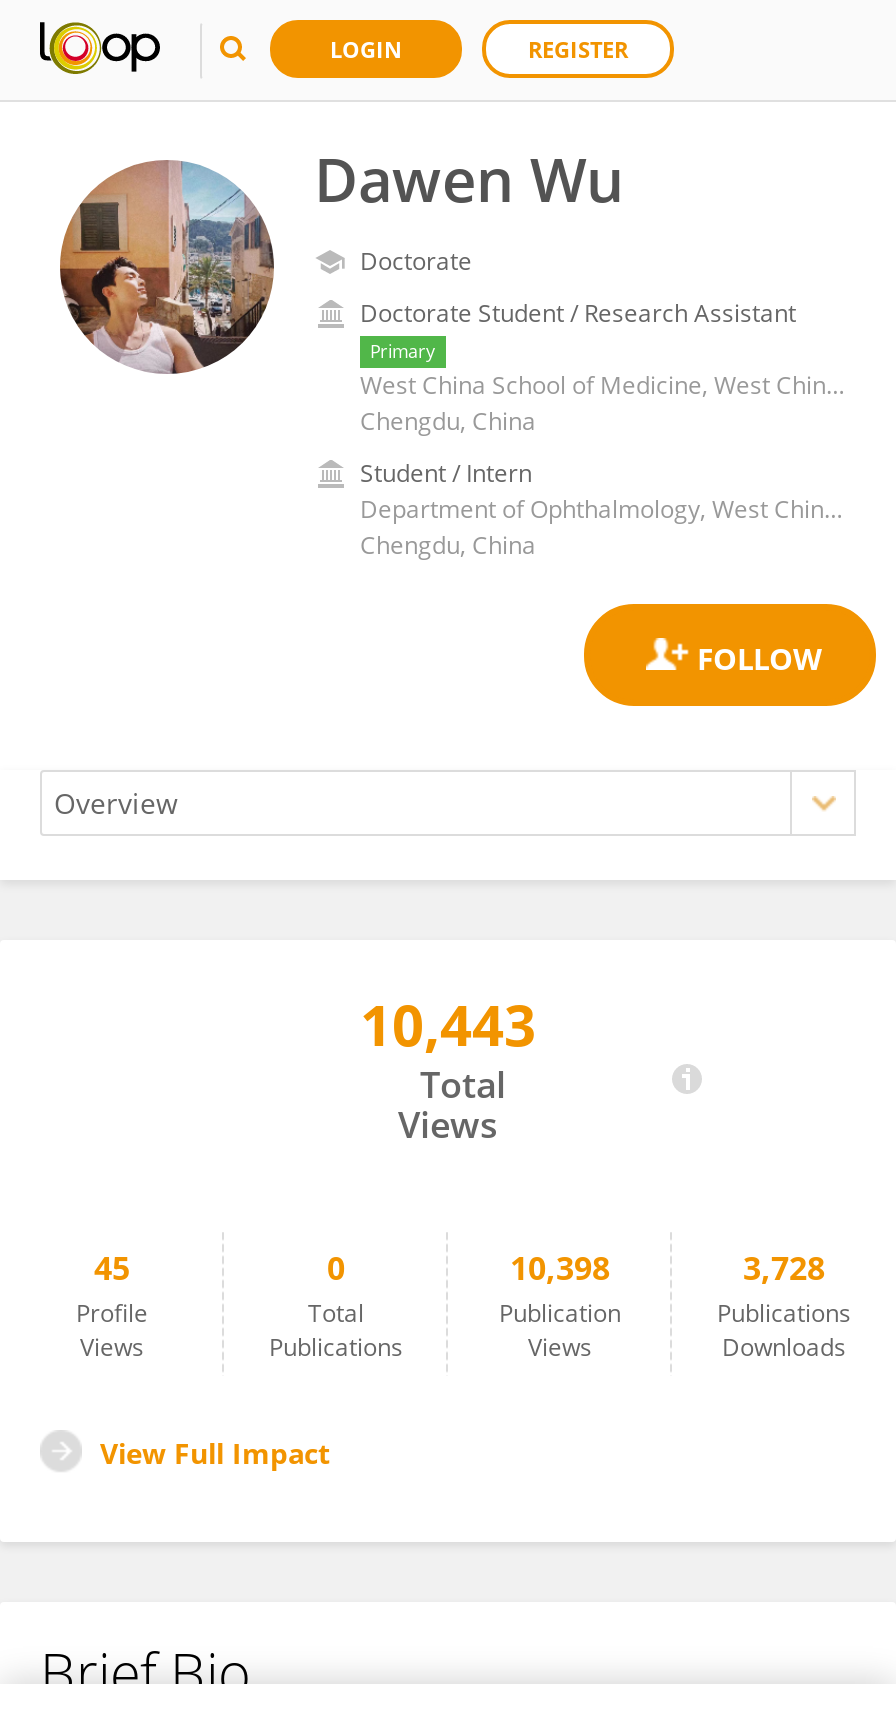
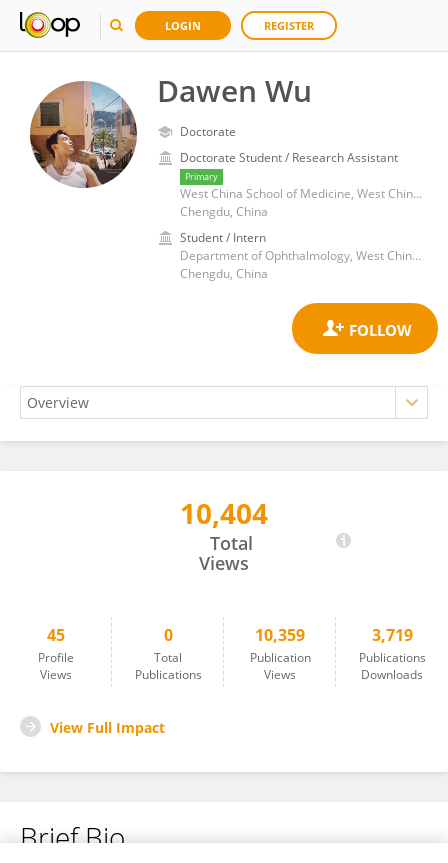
- 10,443
+ 10,404

- 10,398
+ 10,359

- 3,728
+ 3,719
